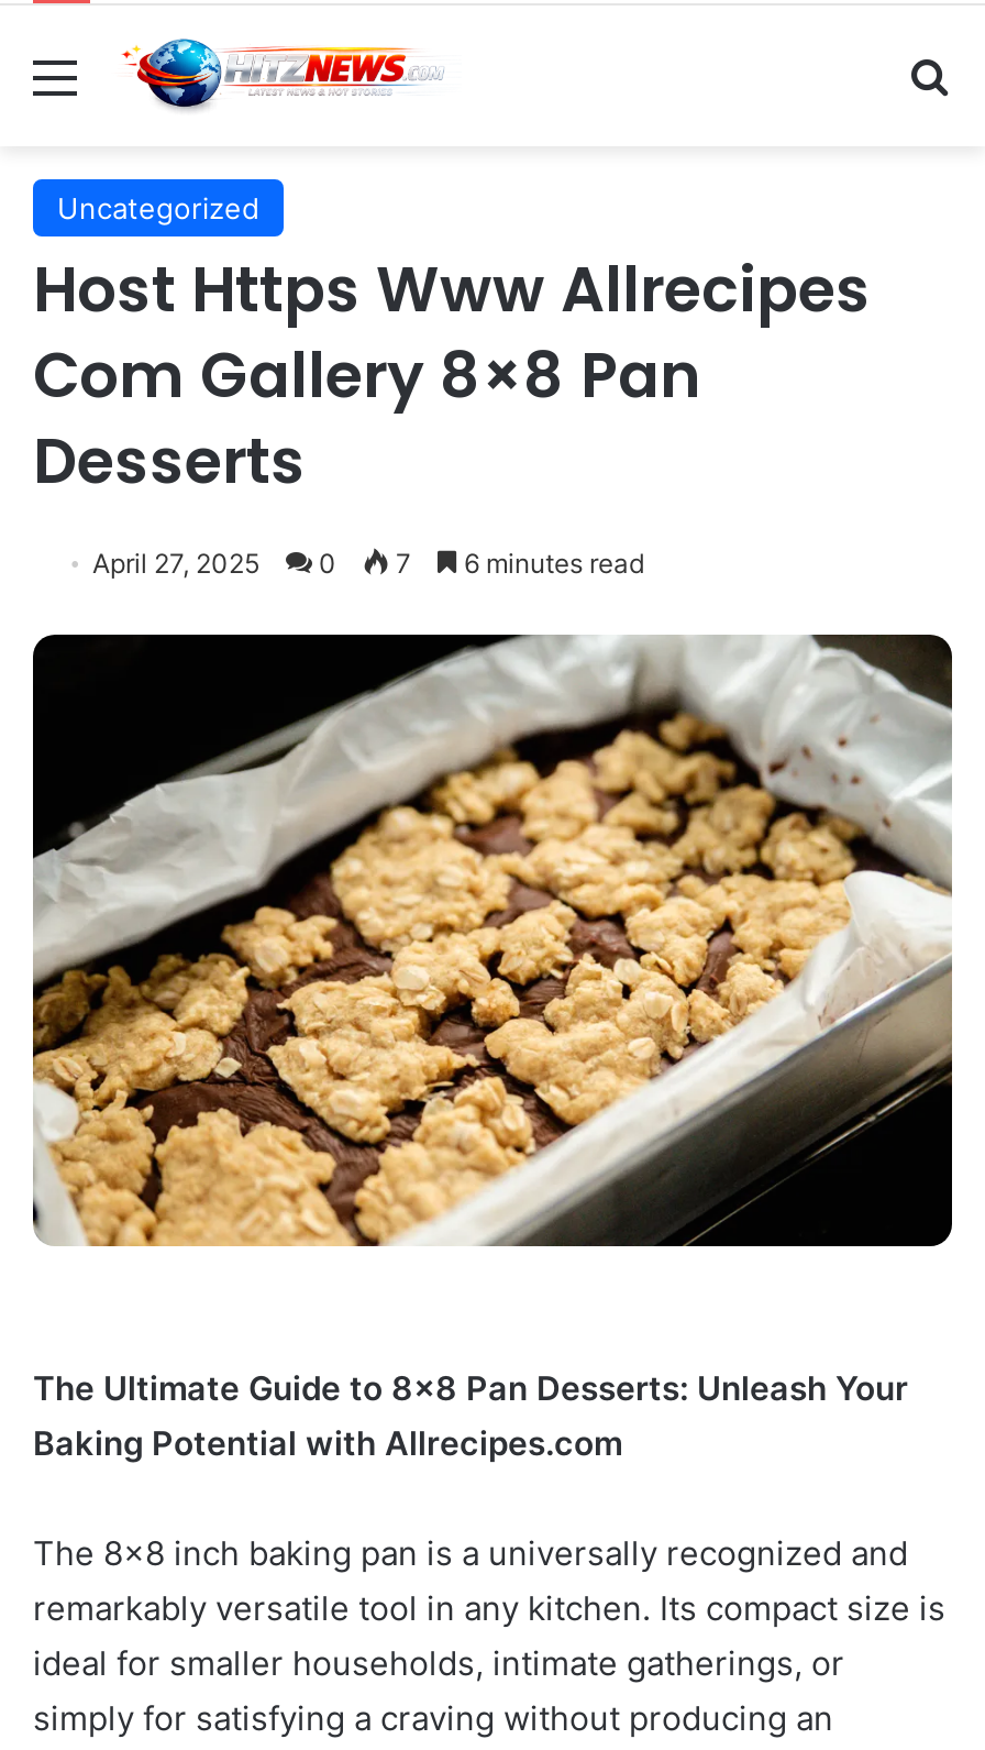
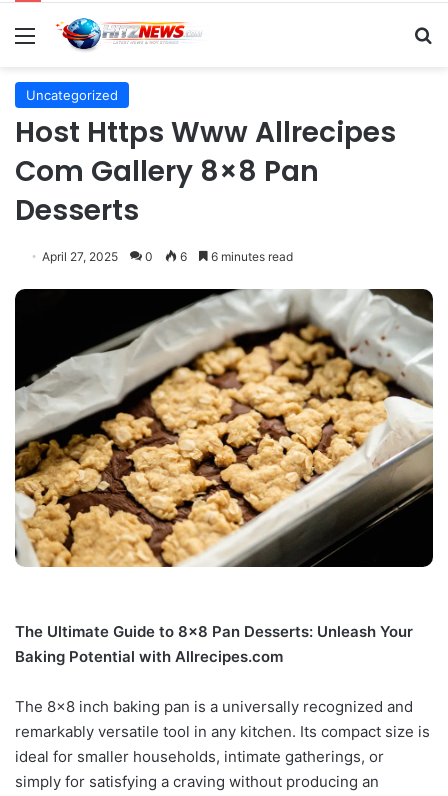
- April 27, 2025 0 7 6 minutes read
+ April 27, 2025 0 6 6 minutes read
